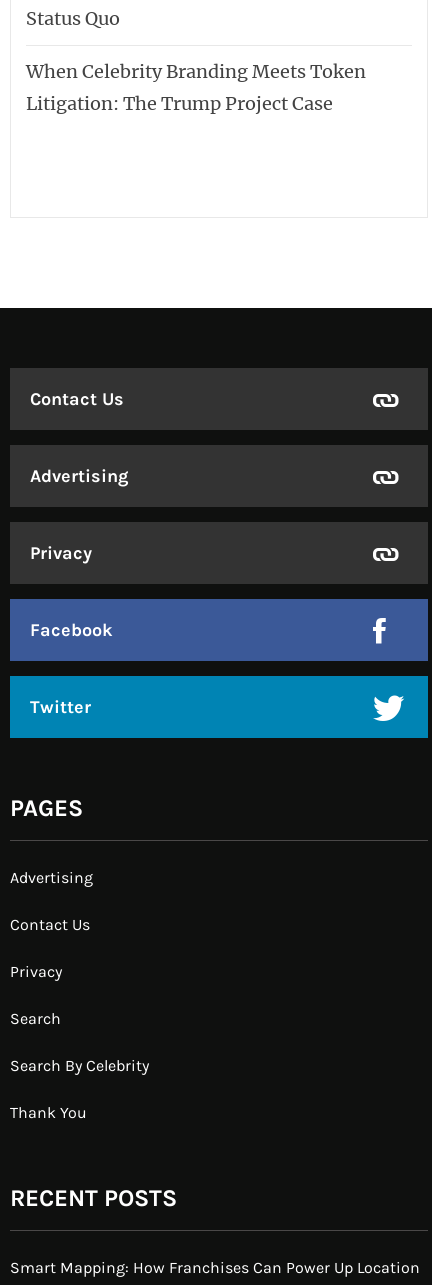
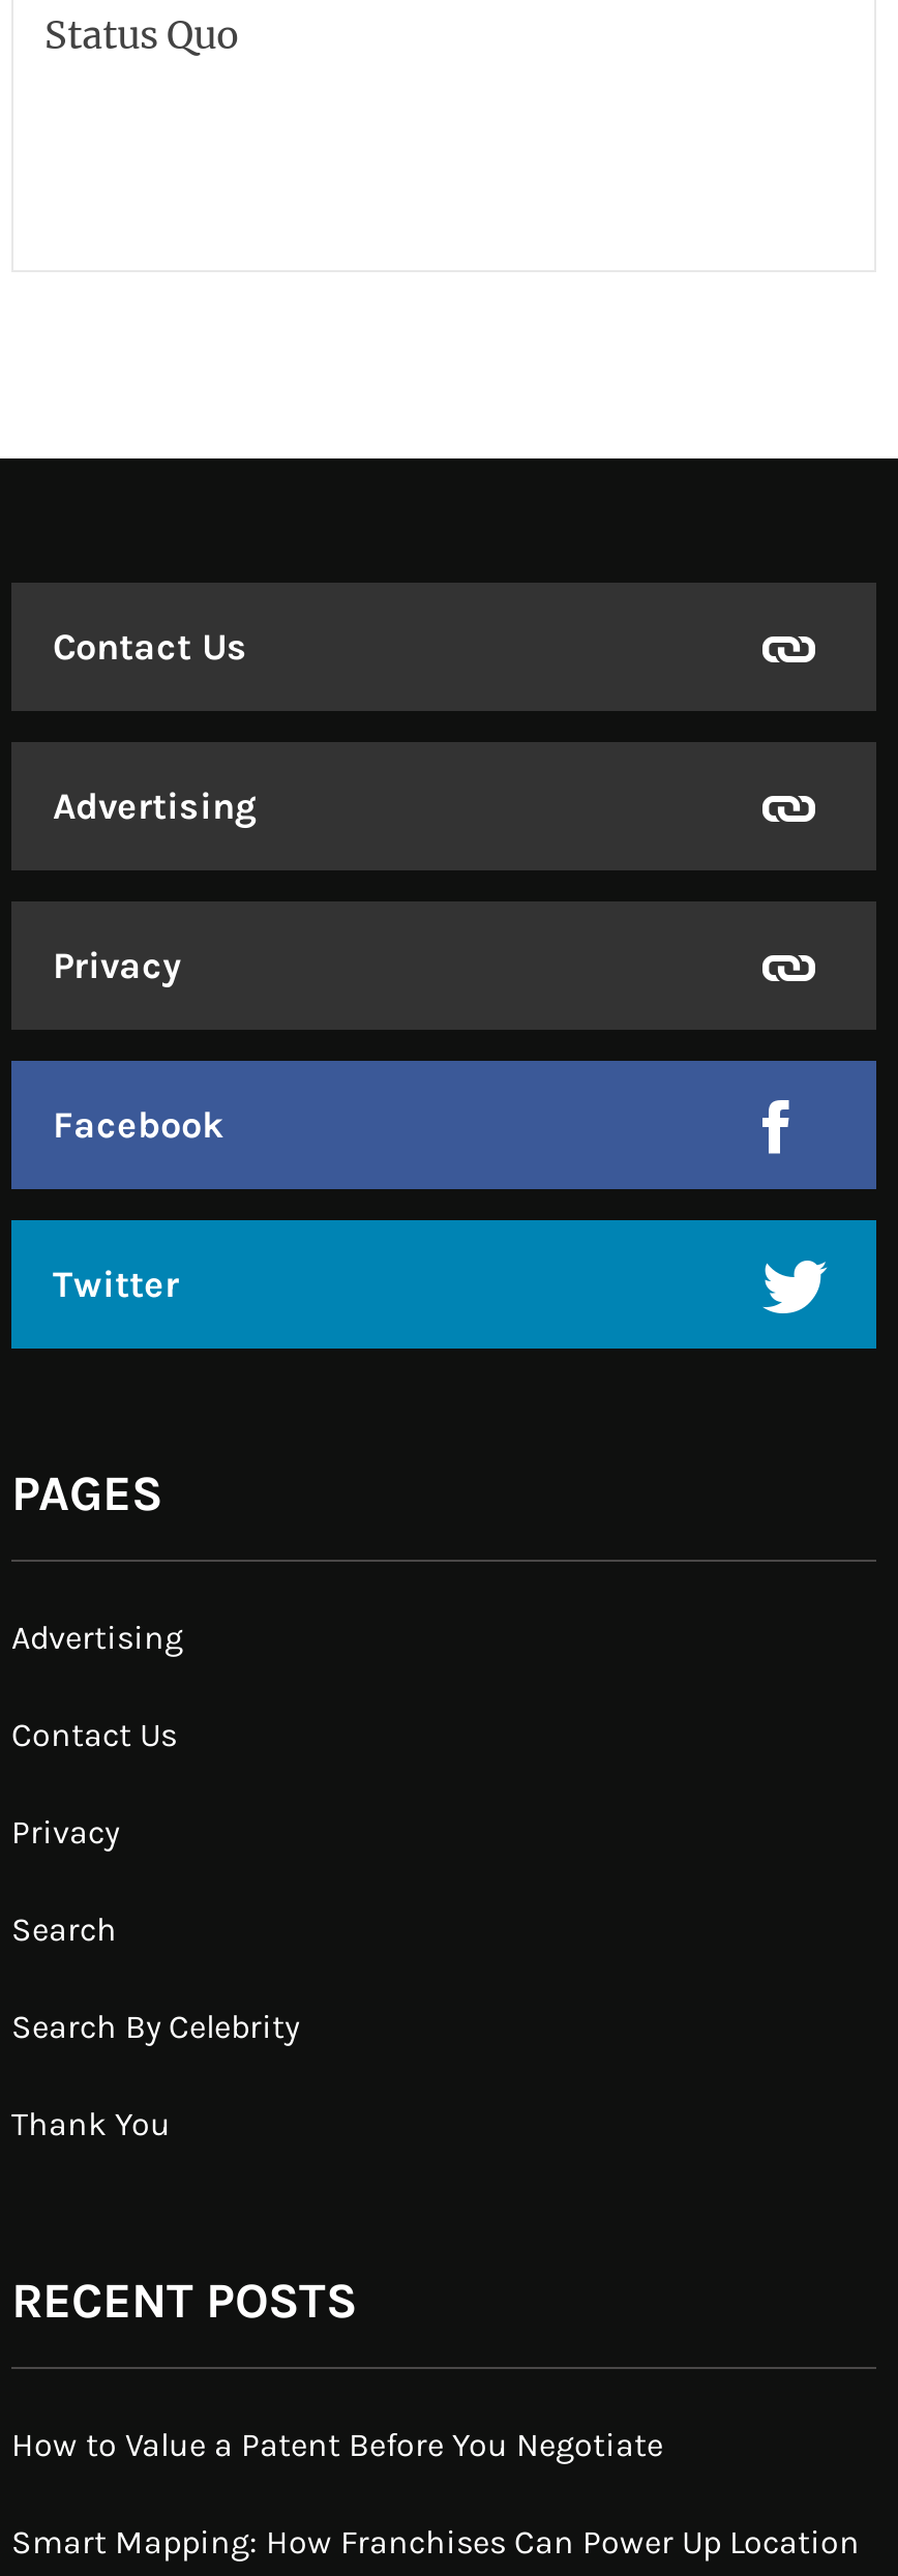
- When Celebrity Branding Meets Token
- Litigation: The Trump Project Case

moved up: Contact Us | Advertising | Privacy | ... | Thank You | RECENT POSTS

+ How to Value a Patent Before You Negotiate
